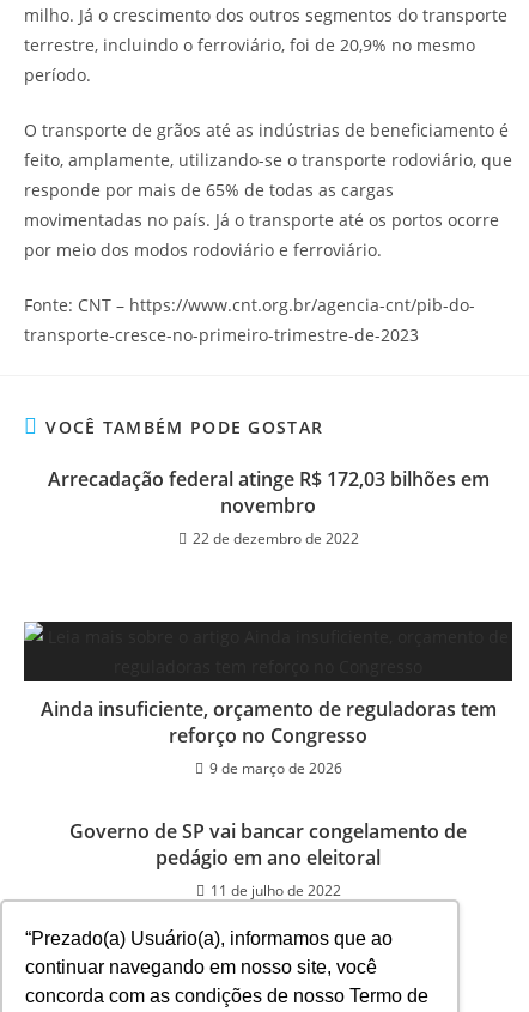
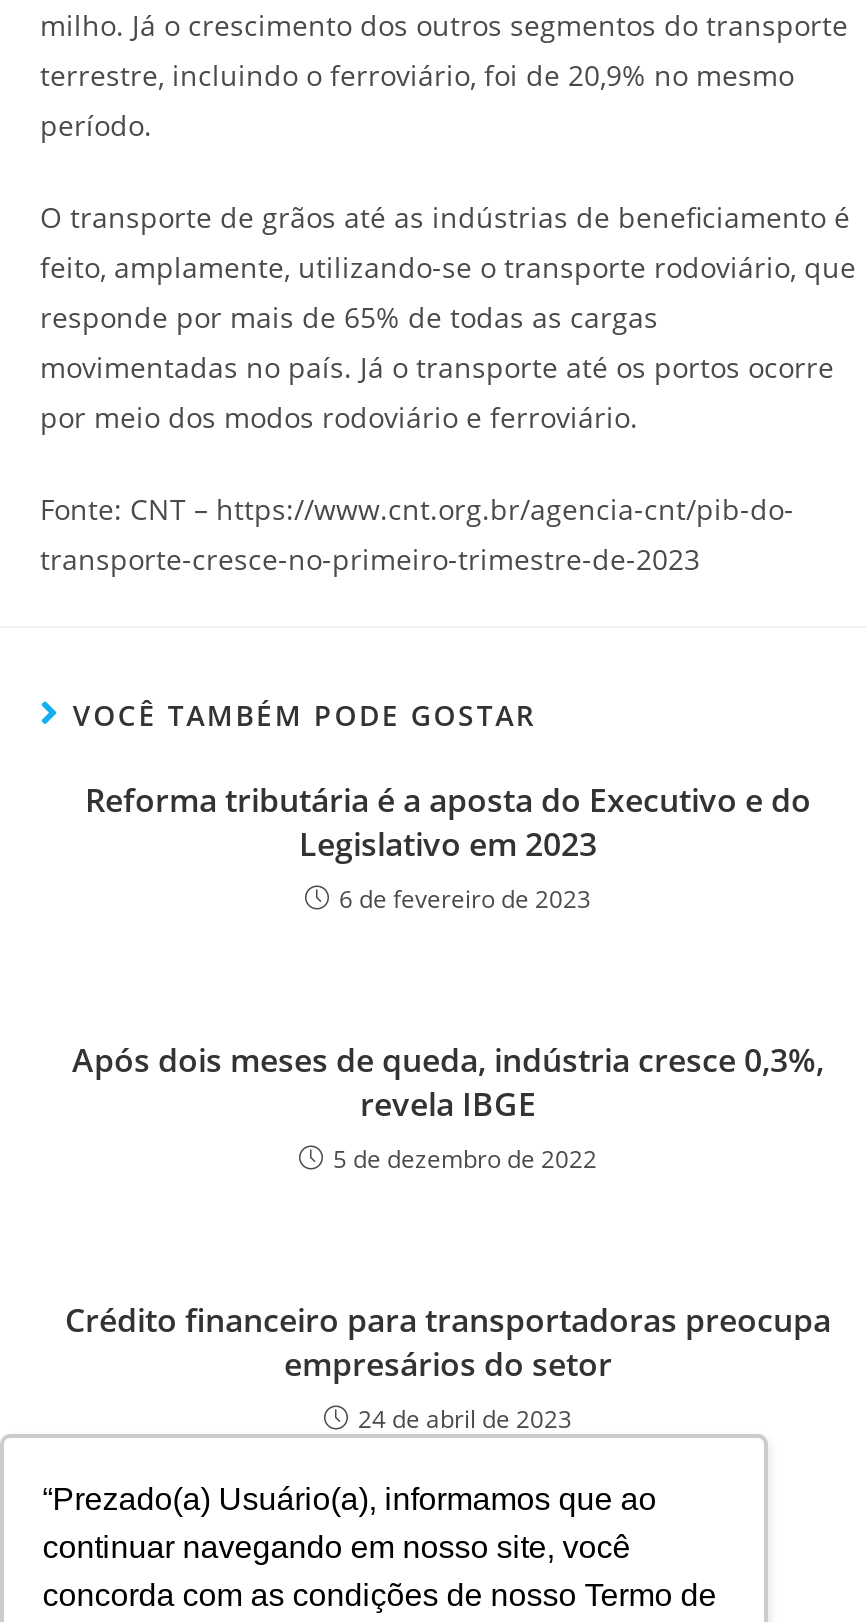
- Arrecadação federal atinge R$ 172,03 bilhões em
- novembro
- 22 de dezembro de 2022
+ Reforma tributária é a aposta do Executivo e do
+ Legislativo em 2023
+ 6 de fevereiro de 2023

- Ainda insuficiente, orçamento de reguladoras tem
- reforço no Congresso
- 9 de março de 2026
+ Após dois meses de queda, indústria cresce 0,3%,
+ revela IBGE
+ 5 de dezembro de 2022

- Governo de SP vai bancar congelamento de
- pedágio em ano eleitoral
- 11 de julho de 2022
+ Crédito financeiro para transportadoras preocupa
+ empresários do setor
+ 24 de abril de 2023
